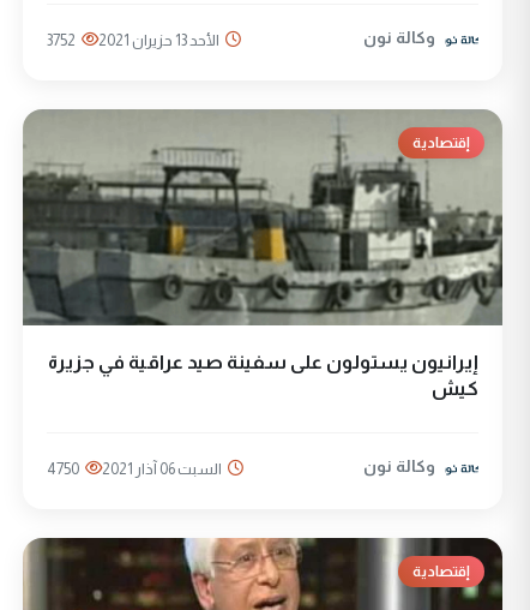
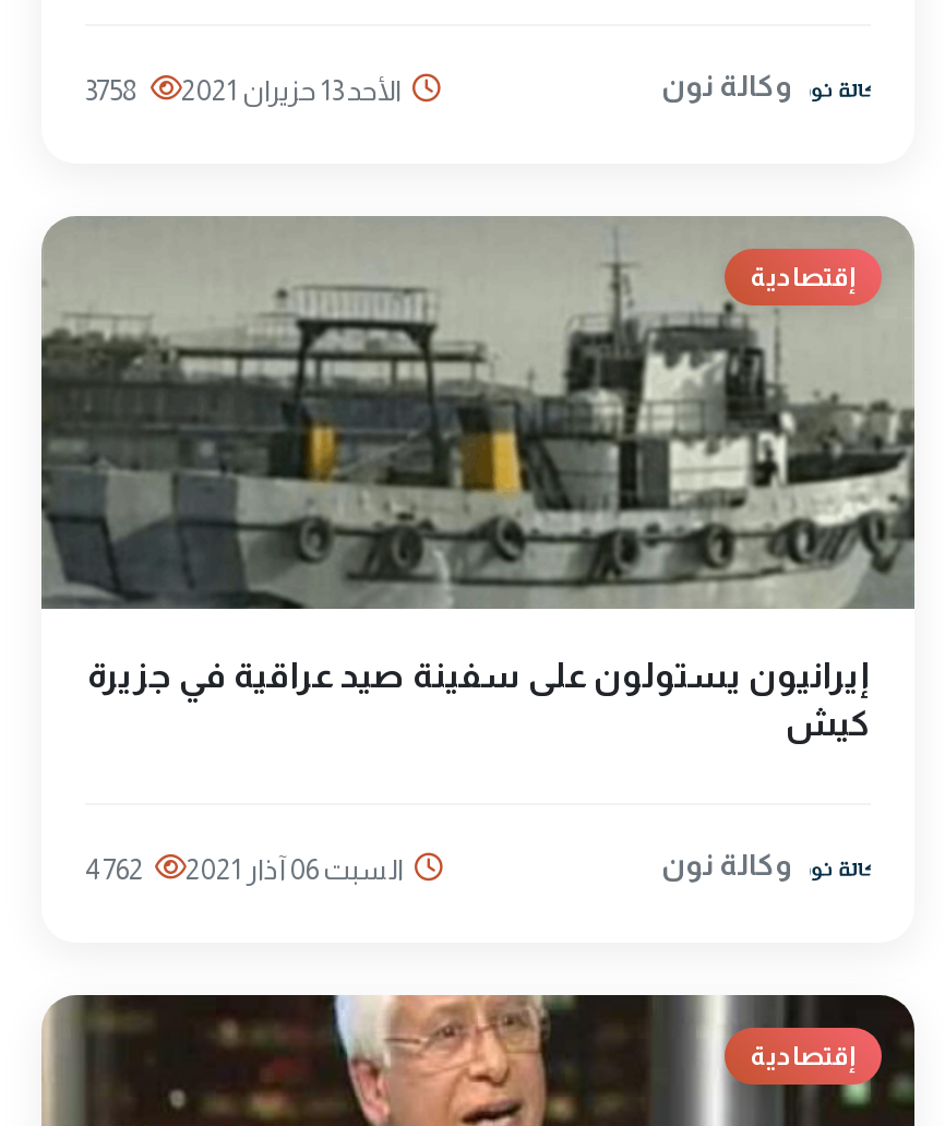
- 3752
+ 3758

- 4750
+ 4762
